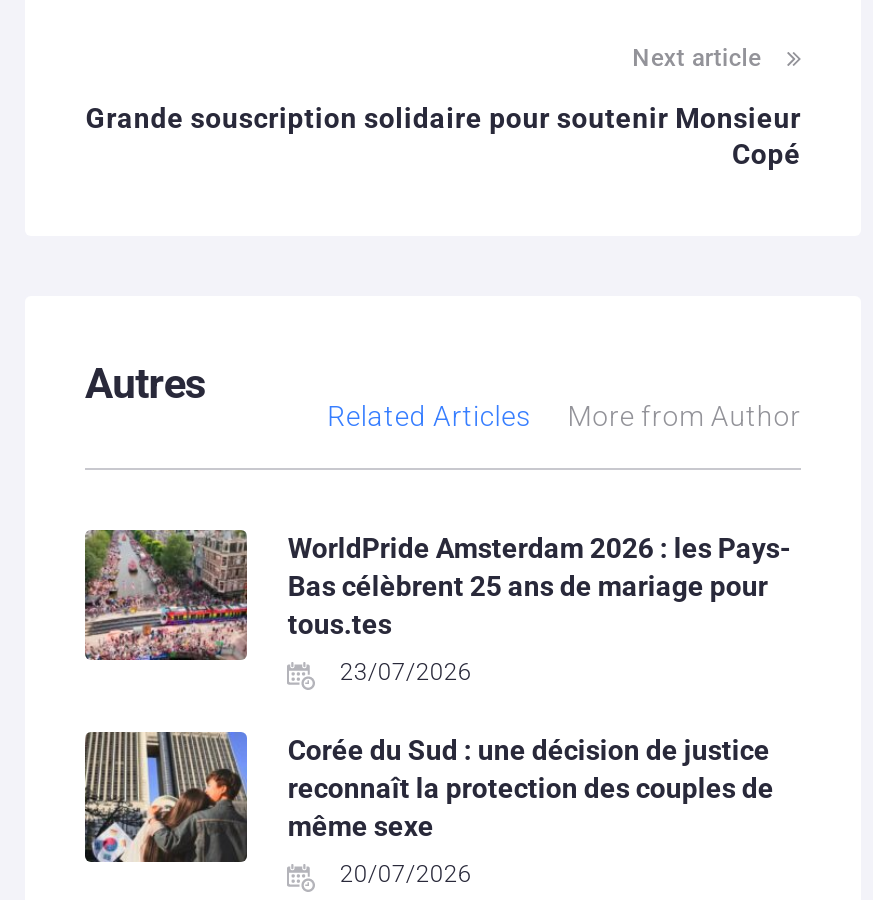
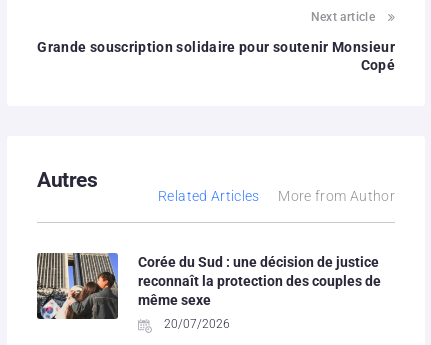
- [image]
- WorldPride Amsterdam 2026 : les Pays-
- Bas célèbrent 25 ans de mariage pour
- tous.tes
- 23/07/2026
